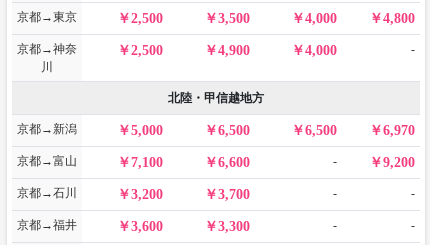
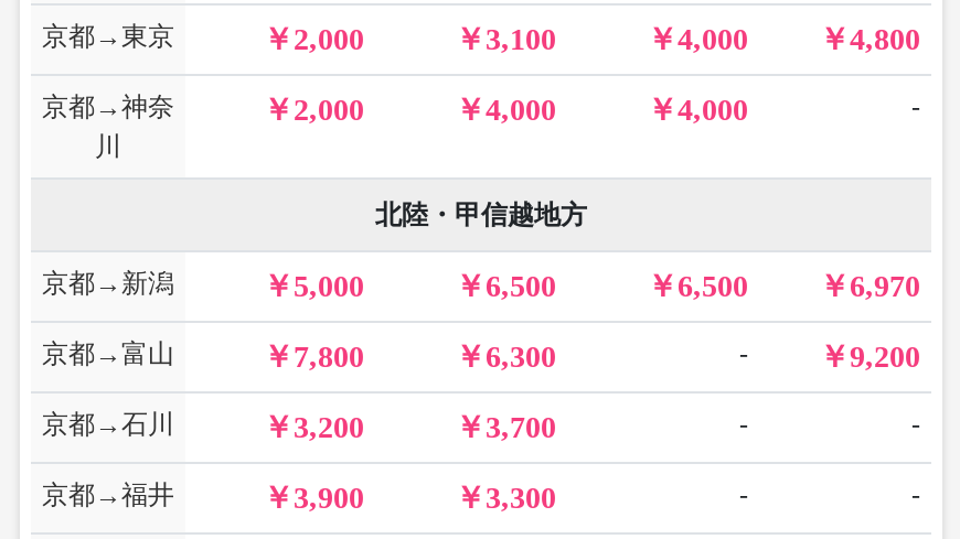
- 2,500
+ 2,000

- 3,500
+ 3,100

- 2,500
+ 2,000

- 4,900
+ 4,000

- 7,100
+ 7,800

- 6,600
+ 6,300

- 3,600
+ 3,900
